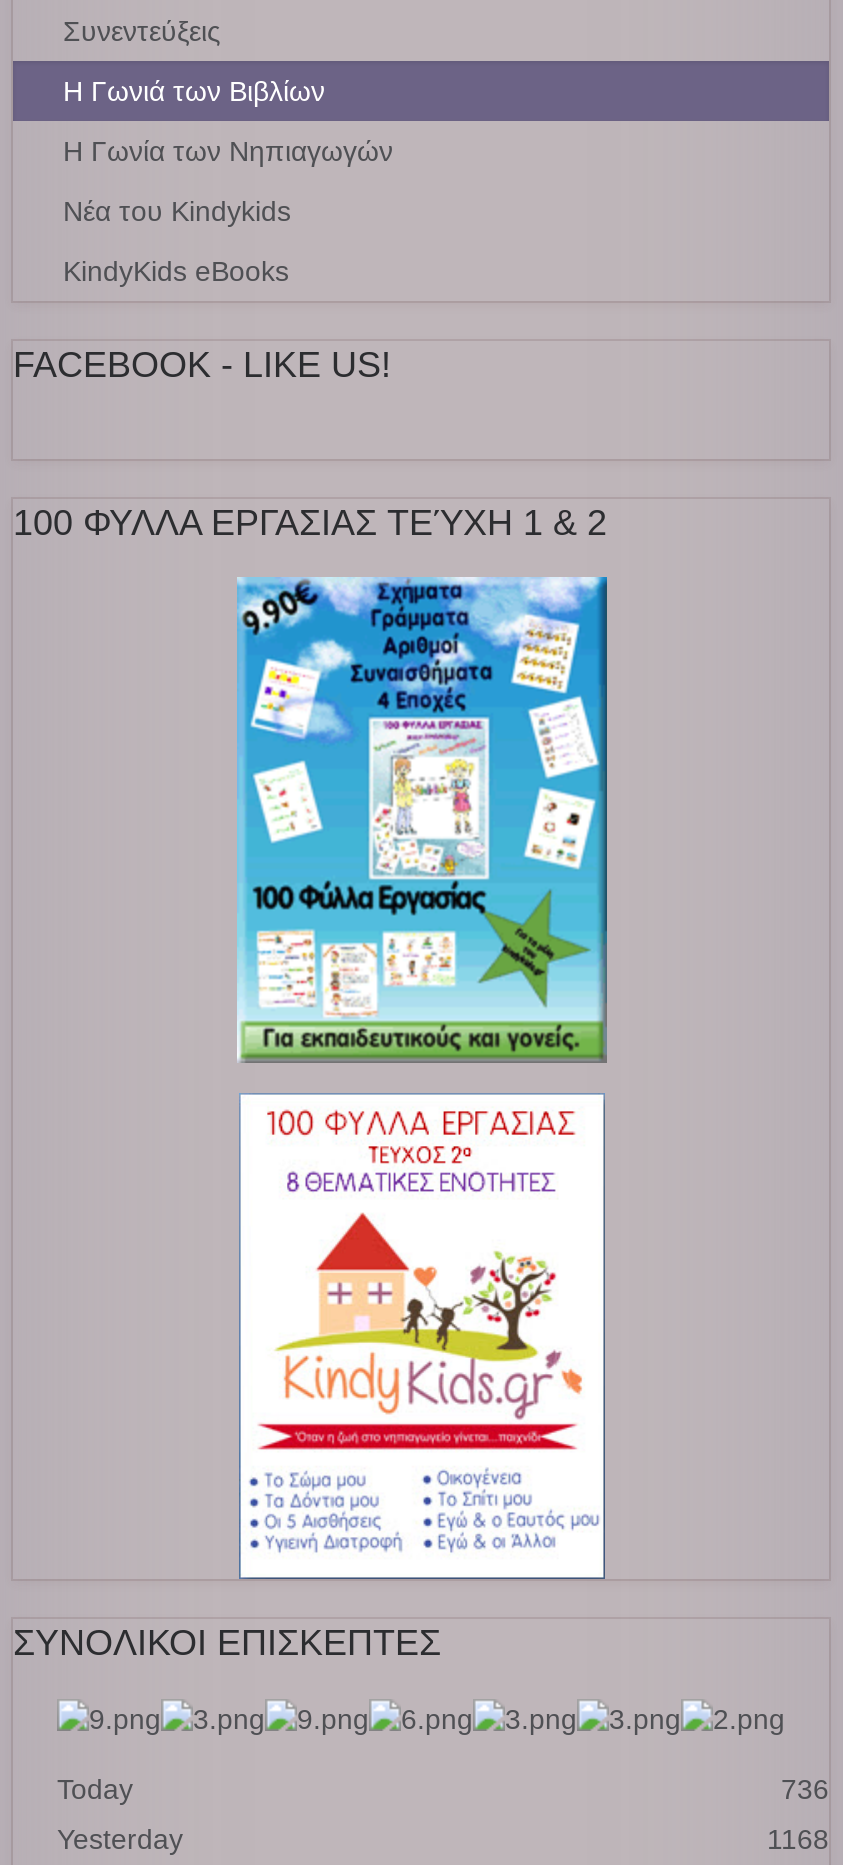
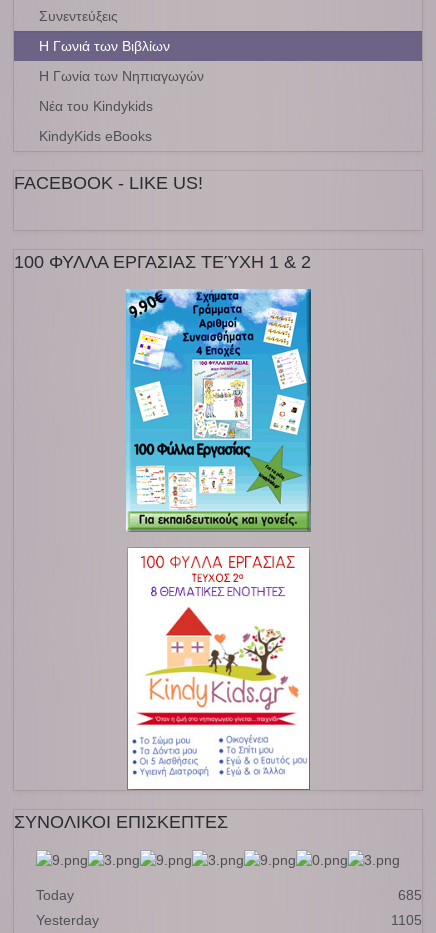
- 736
+ 685

- 1168
+ 1105
